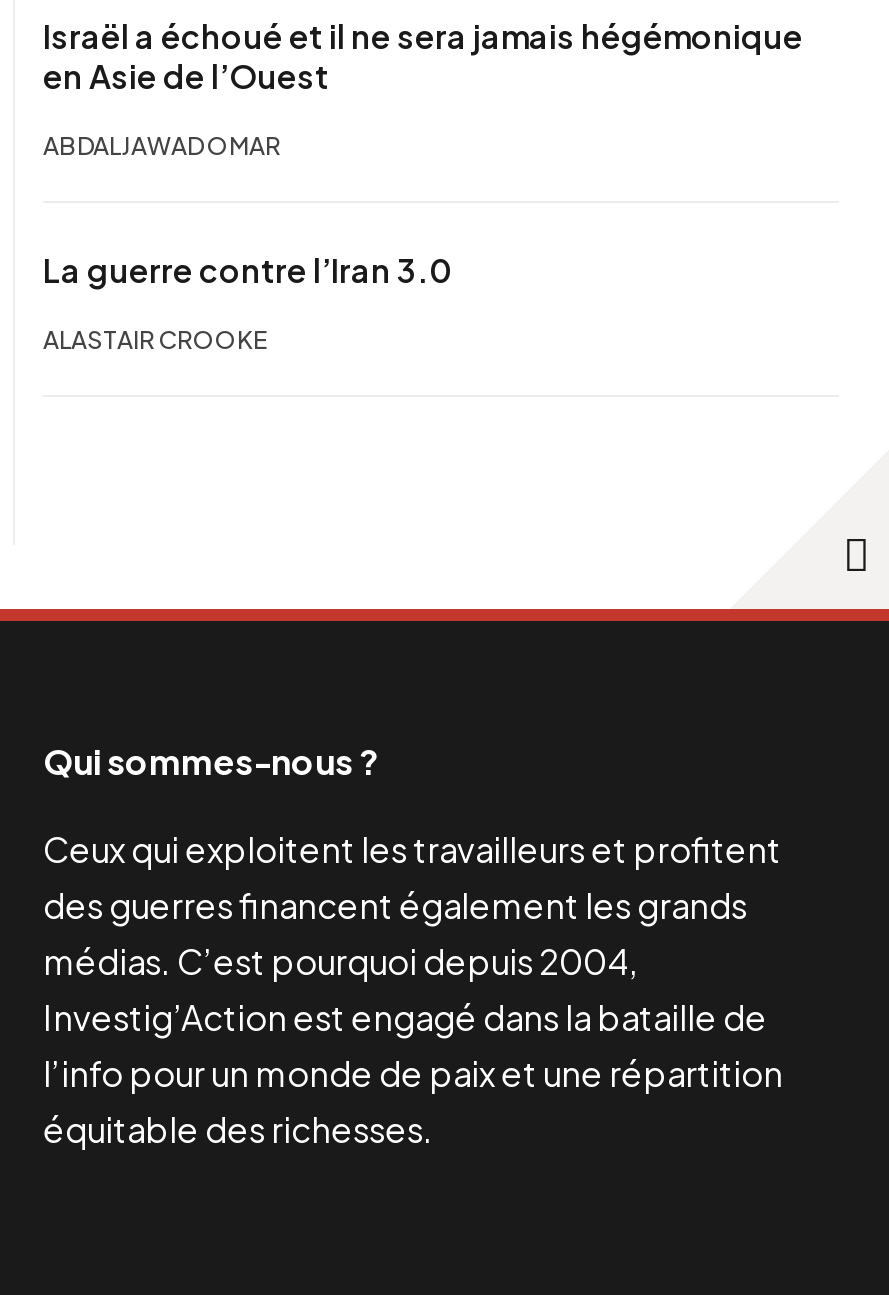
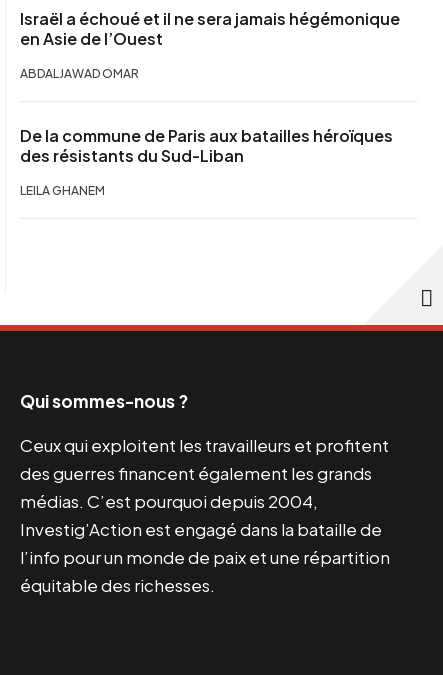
- La guerre contre l’Iran 3.0
+ De la commune de Paris aux batailles héroïques
+ des résistants du Sud-Liban

- ALASTAIR CROOKE
+ LEILA GHANEM
